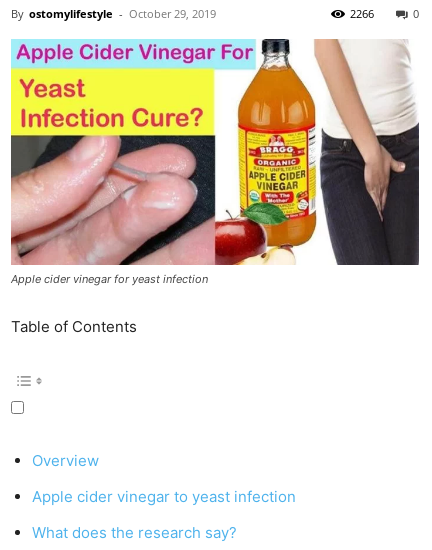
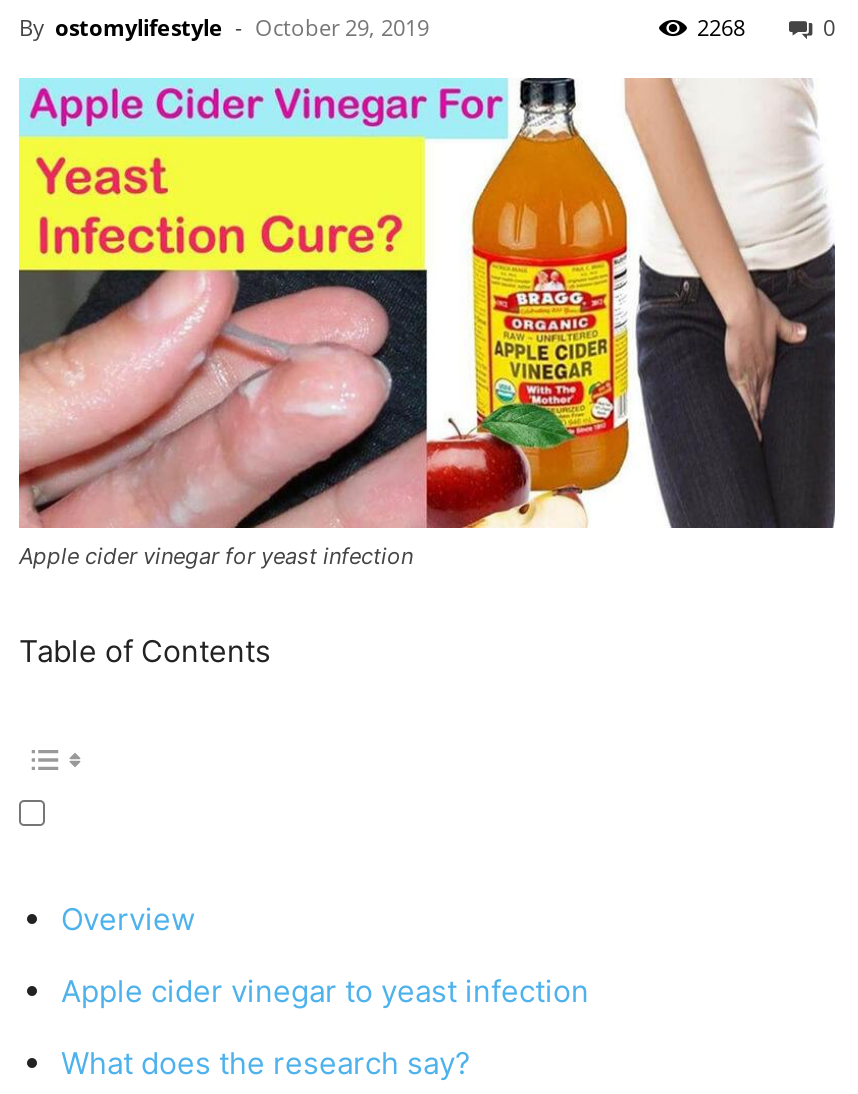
- 2266
+ 2268
